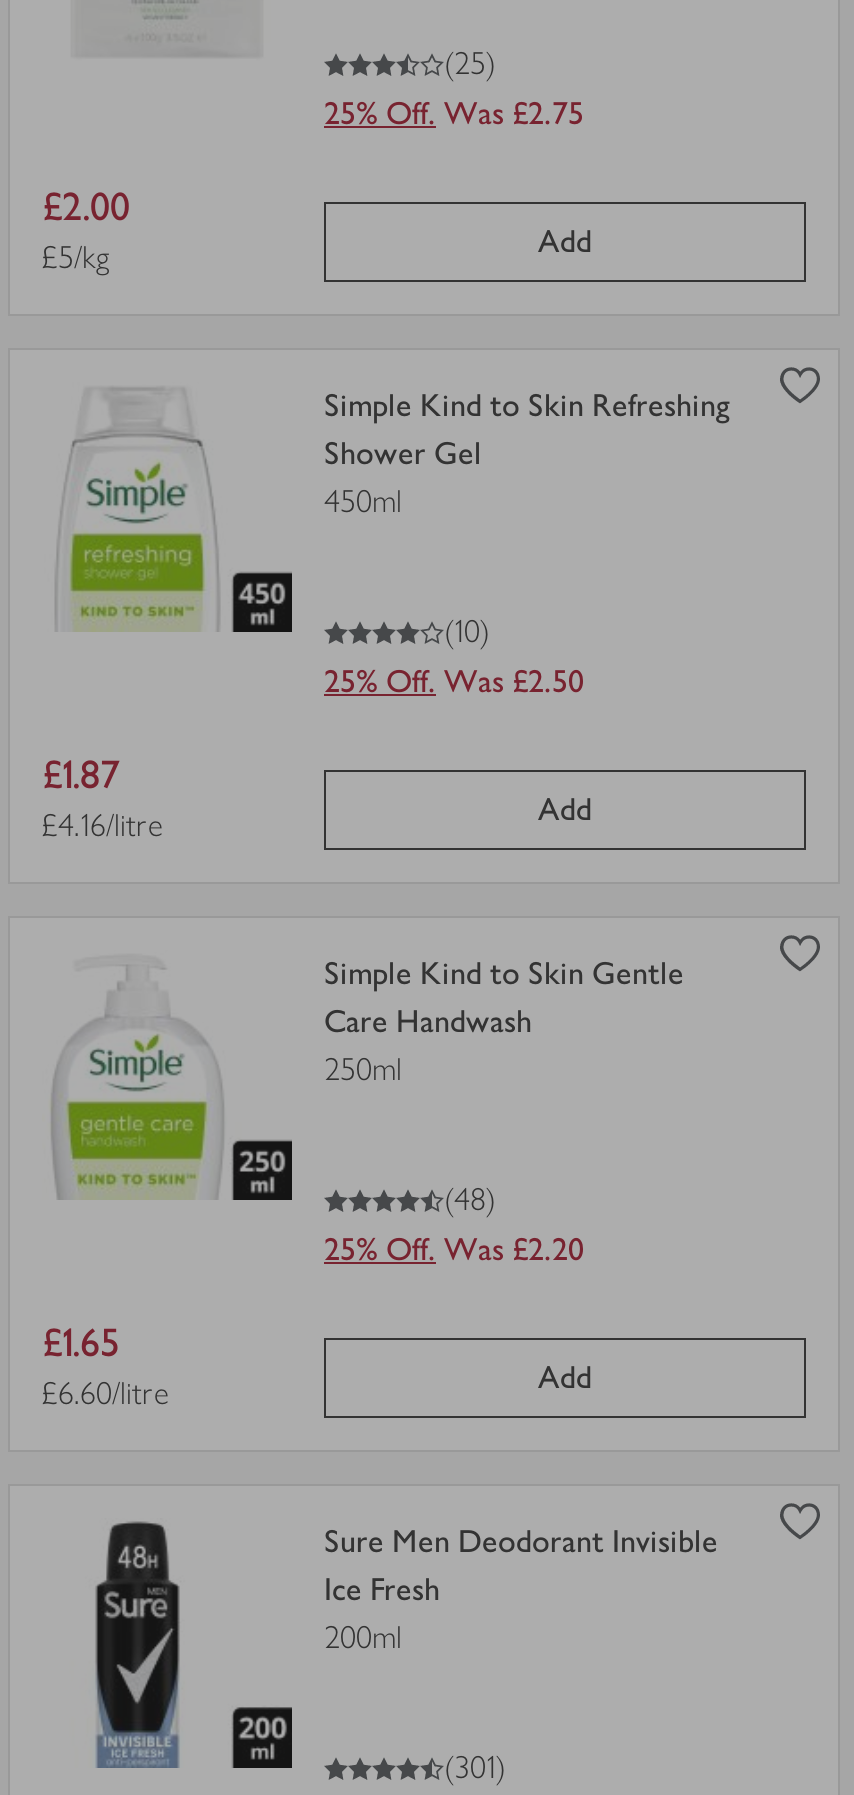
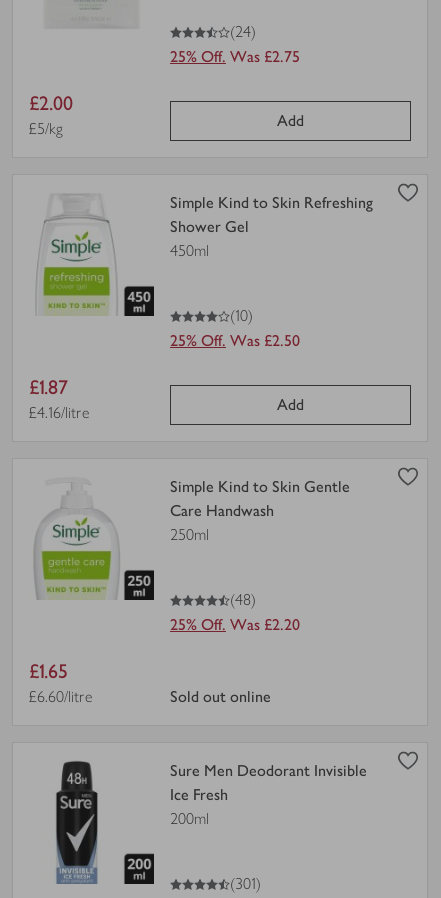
- (25)
+ (24)

- Add
+ sold out online
